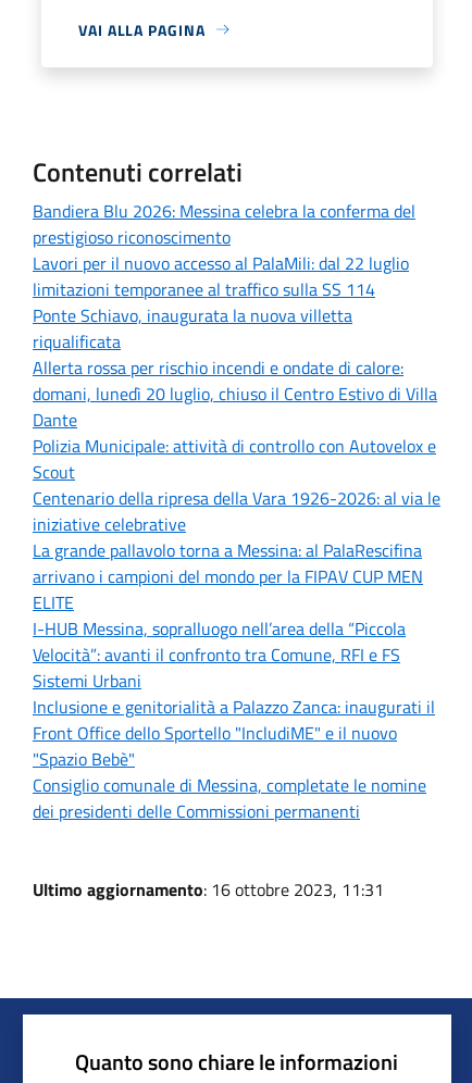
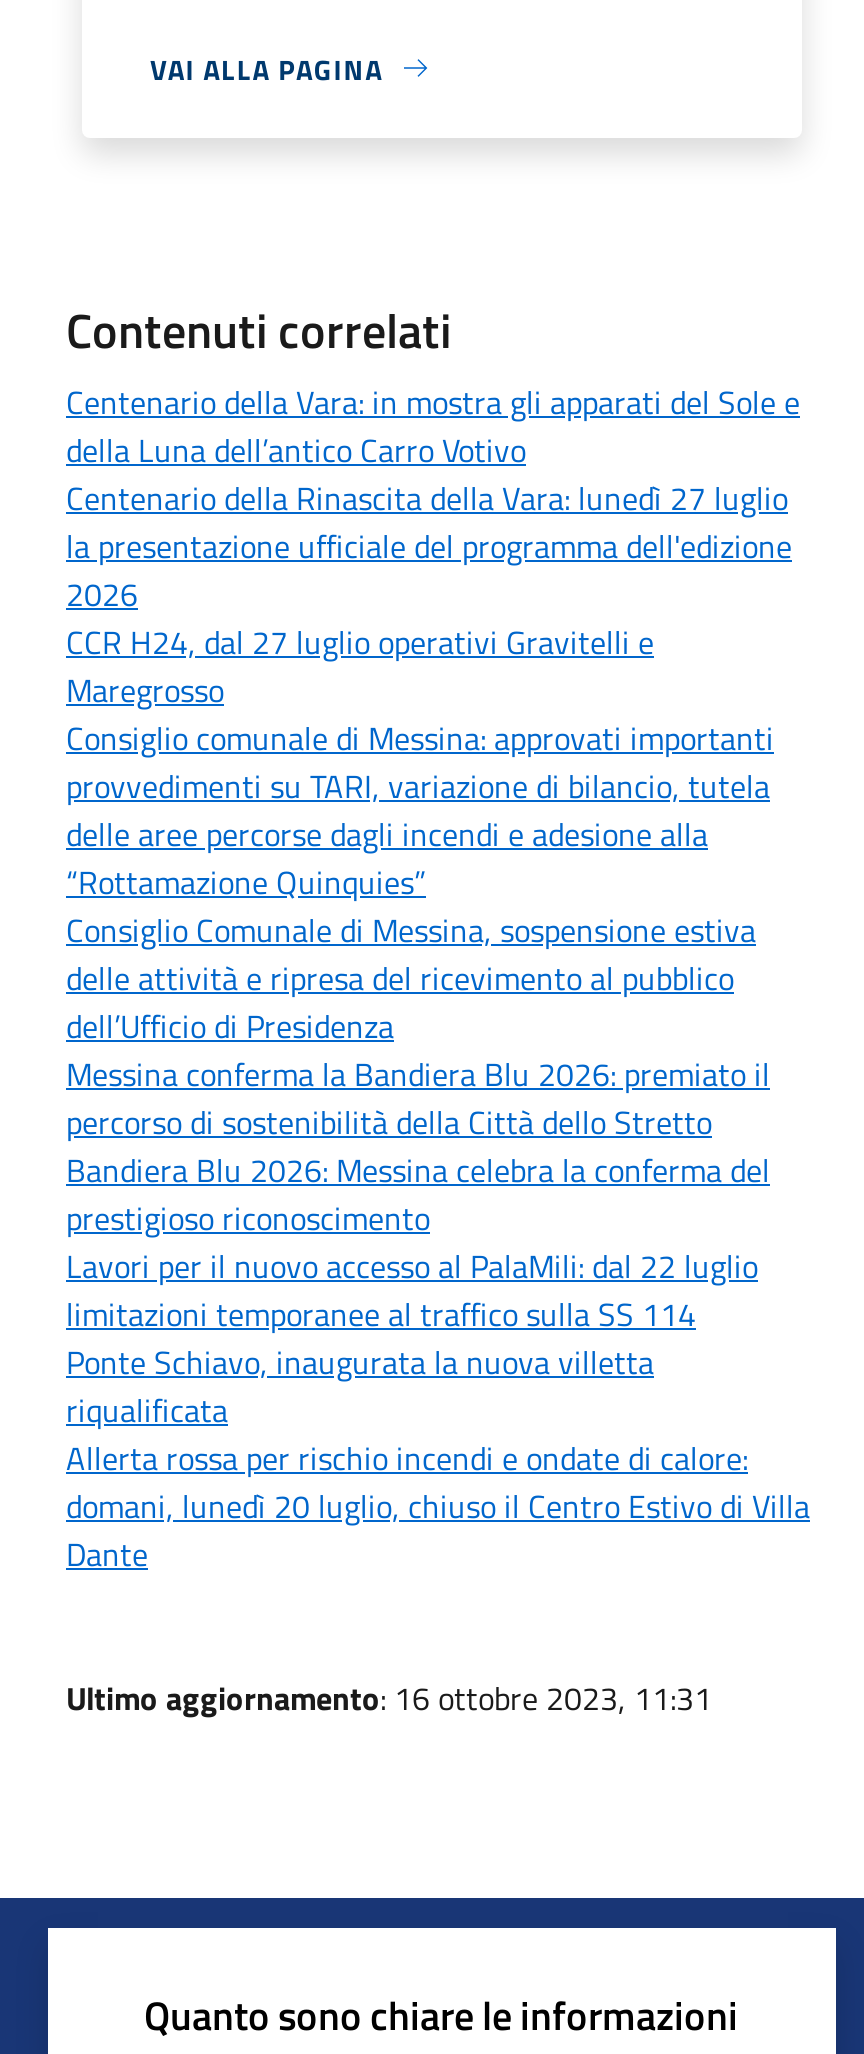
+ Centenario della Vara: in mostra gli apparati del Sole e
+ della Luna dell’antico Carro Votivo
+ Centenario della Rinascita della Vara: lunedì 27 luglio
+ la presentazione ufficiale del programma dell'edizione
+ 2026
+ CCR H24, dal 27 luglio operativi Gravitelli e
+ Maregrosso
+ Consiglio comunale di Messina: approvati importanti
+ provvedimenti su TARI, variazione di bilancio, tutela
+ delle aree percorse dagli incendi e adesione alla
+ “Rottamazione Quinquies”
+ Consiglio Comunale di Messina, sospensione estiva
+ delle attività e ripresa del ricevimento al pubblico
+ dell’Ufficio di Presidenza
+ Messina conferma la Bandiera Blu 2026: premiato il
+ percorso di sostenibilità della Città dello Stretto

moved down: Bandiera Blu 2026: Messina celebra la conferma del | prestigioso riconoscimento | Lavori per il nuovo accesso al PalaMili: dal 22 luglio | ... | domani, lunedì 20 luglio, chiuso il Centro Estivo di Villa | Dante

- Polizia Municipale: attività di controllo con Autovelox e
- Scout
- Centenario della ripresa della Vara 1926-2026: al via le
- iniziative celebrative
- La grande pallavolo torna a Messina: al PalaRescifina
- arrivano i campioni del mondo per la FIPAV CUP MEN
- ELITE
- I-HUB Messina, sopralluogo nell’area della “Piccola
- Velocità”: avanti il confronto tra Comune, RFI e FS
- Sistemi Urbani
- Inclusione e genitorialità a Palazzo Zanca: inaugurati il
- Front Office dello Sportello "IncludiME" e il nuovo
- "Spazio Bebè"
- Consiglio comunale di Messina, completate le nomine
- dei presidenti delle Commissioni permanenti
